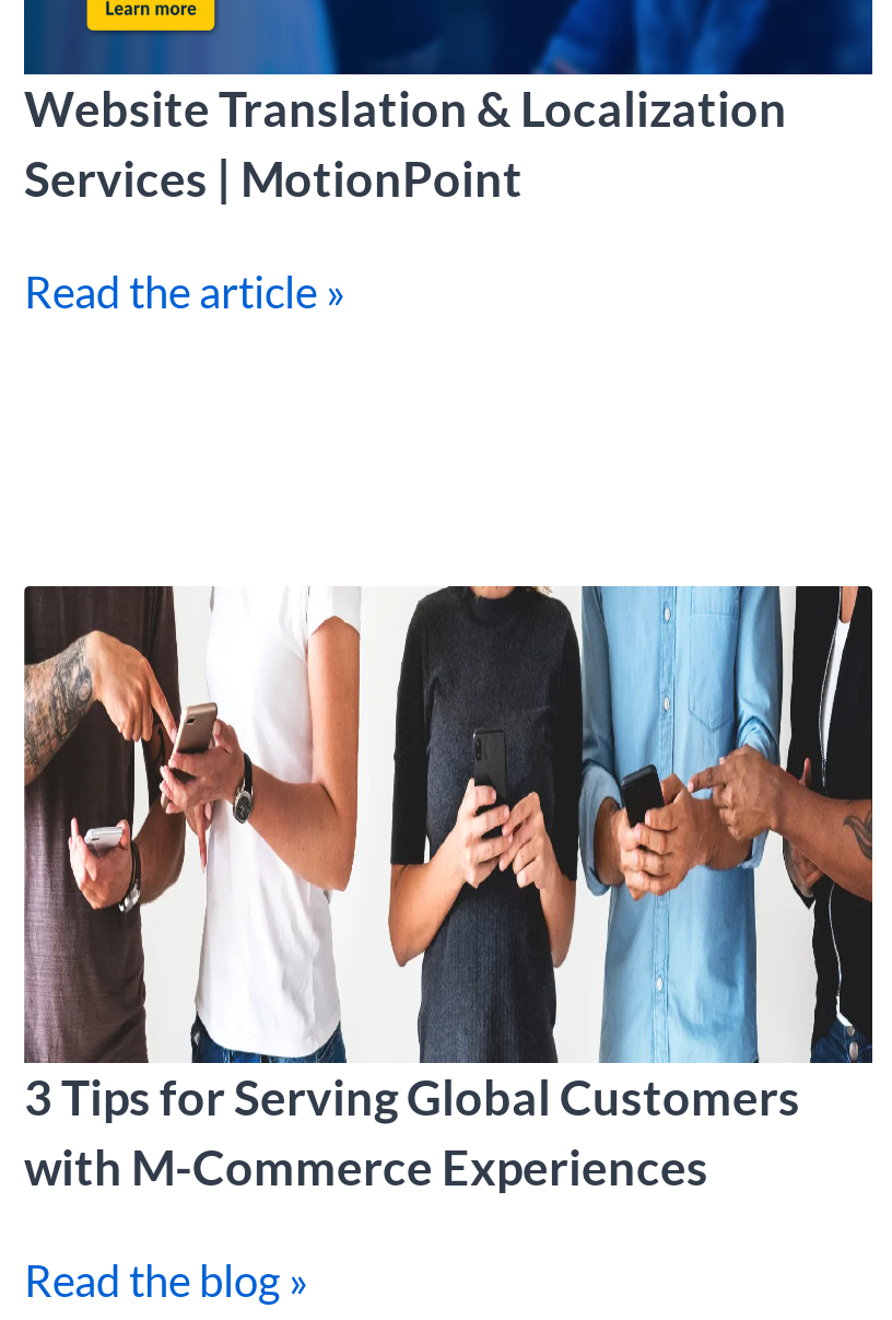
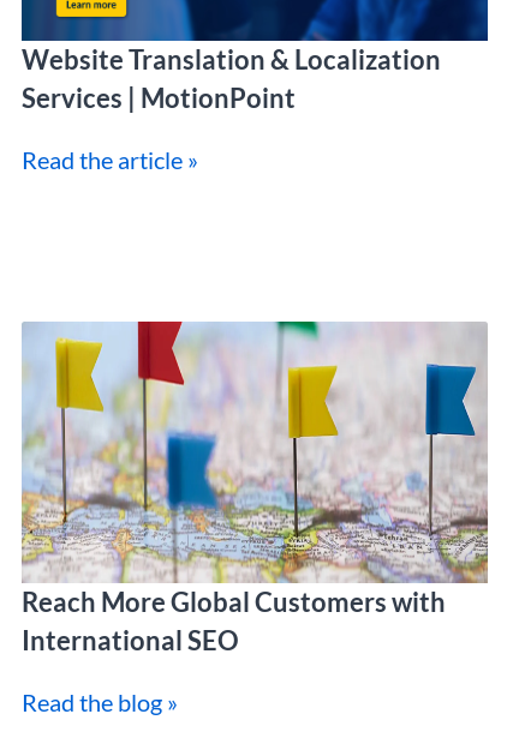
- [image]
- 3 Tips for Serving Global Customers
- with M-Commerce Experiences
+ [image]
+ Reach More Global Customers with
+ International SEO
